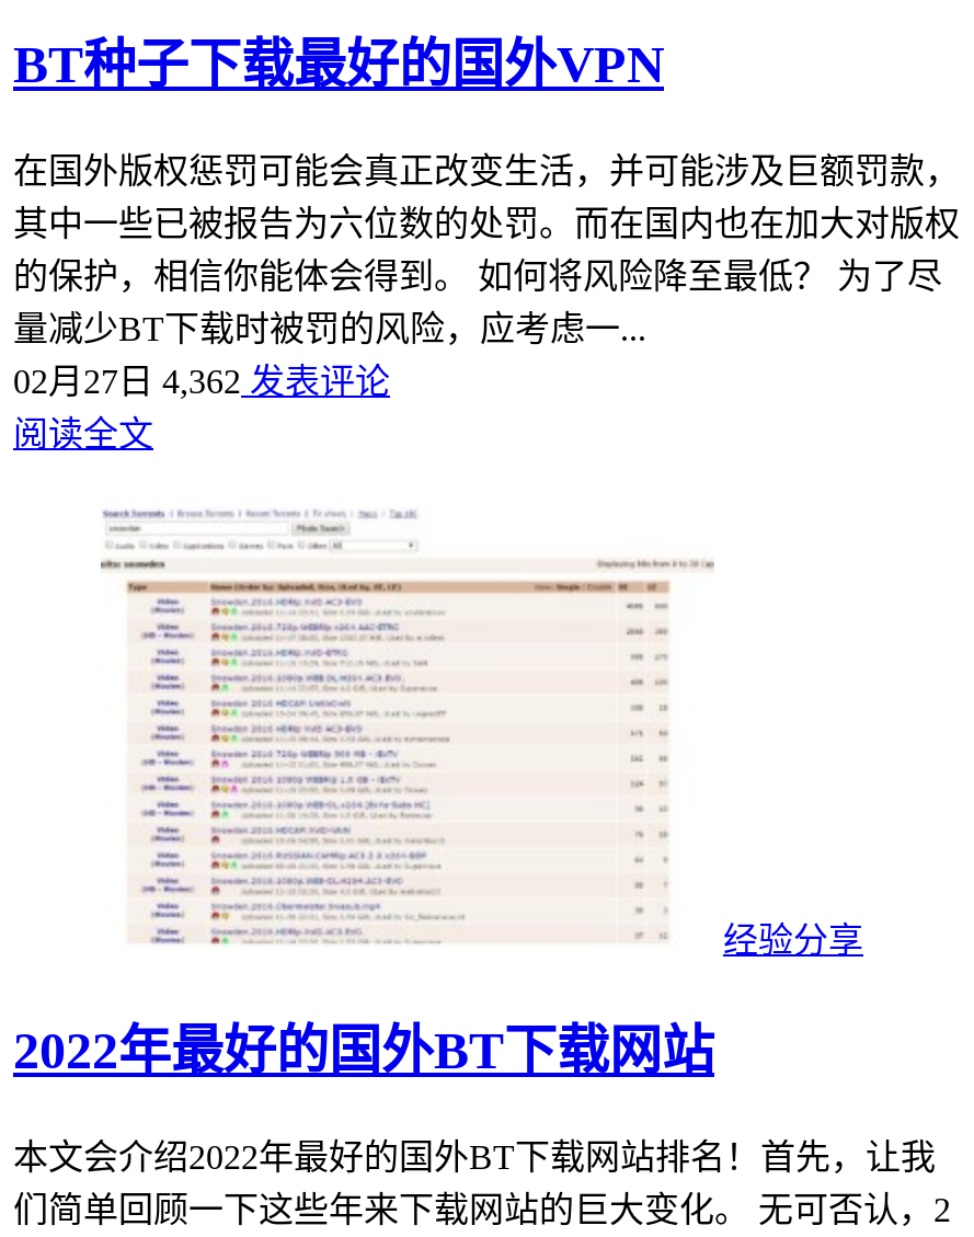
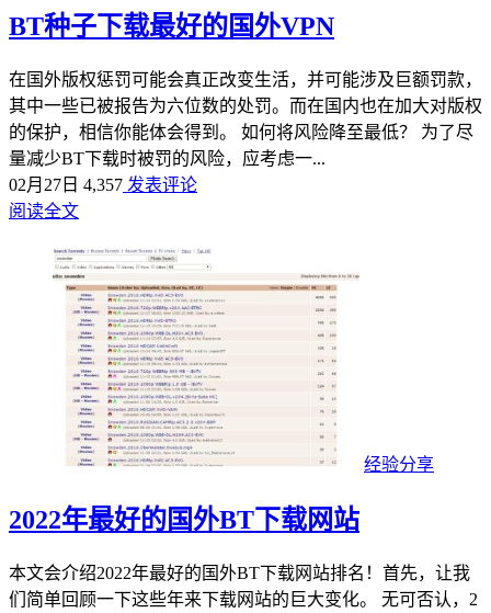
- 02月27日4,362发表评论
+ 02月27日4,357发表评论
